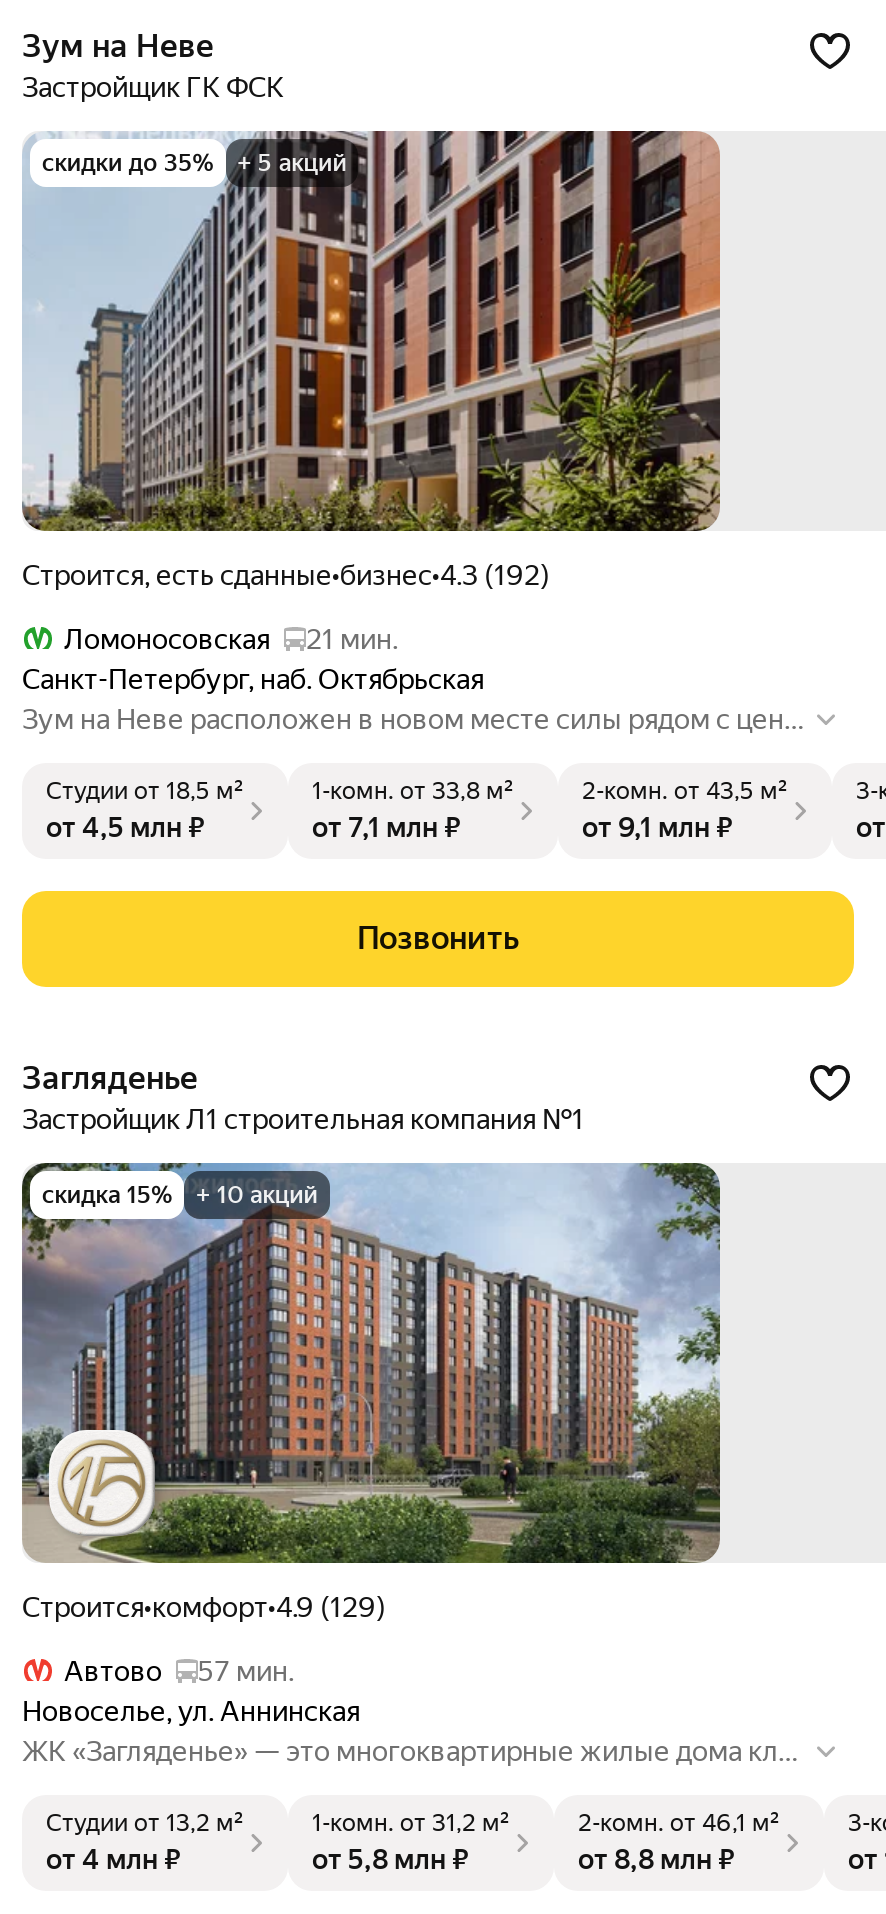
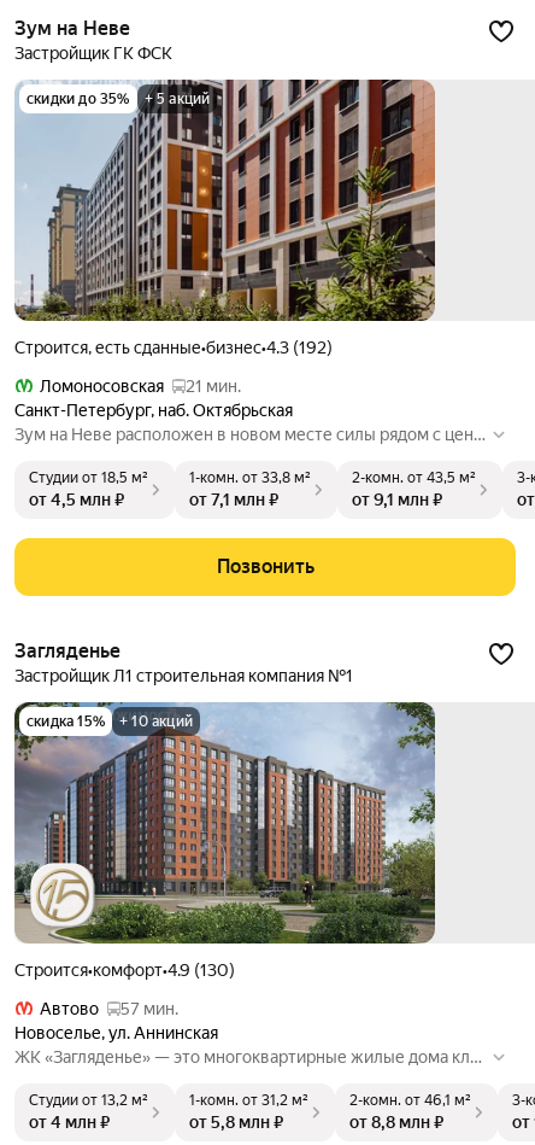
- Строится•комфорт•4.9 (129)
+ Строится•комфорт•4.9 (130)
